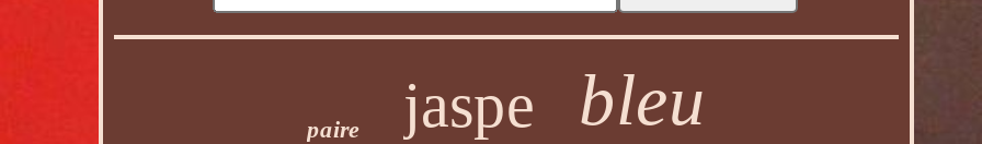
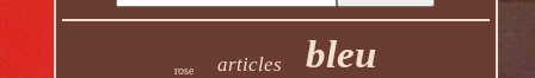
- paire
- jaspe
+ rose
+ articles
